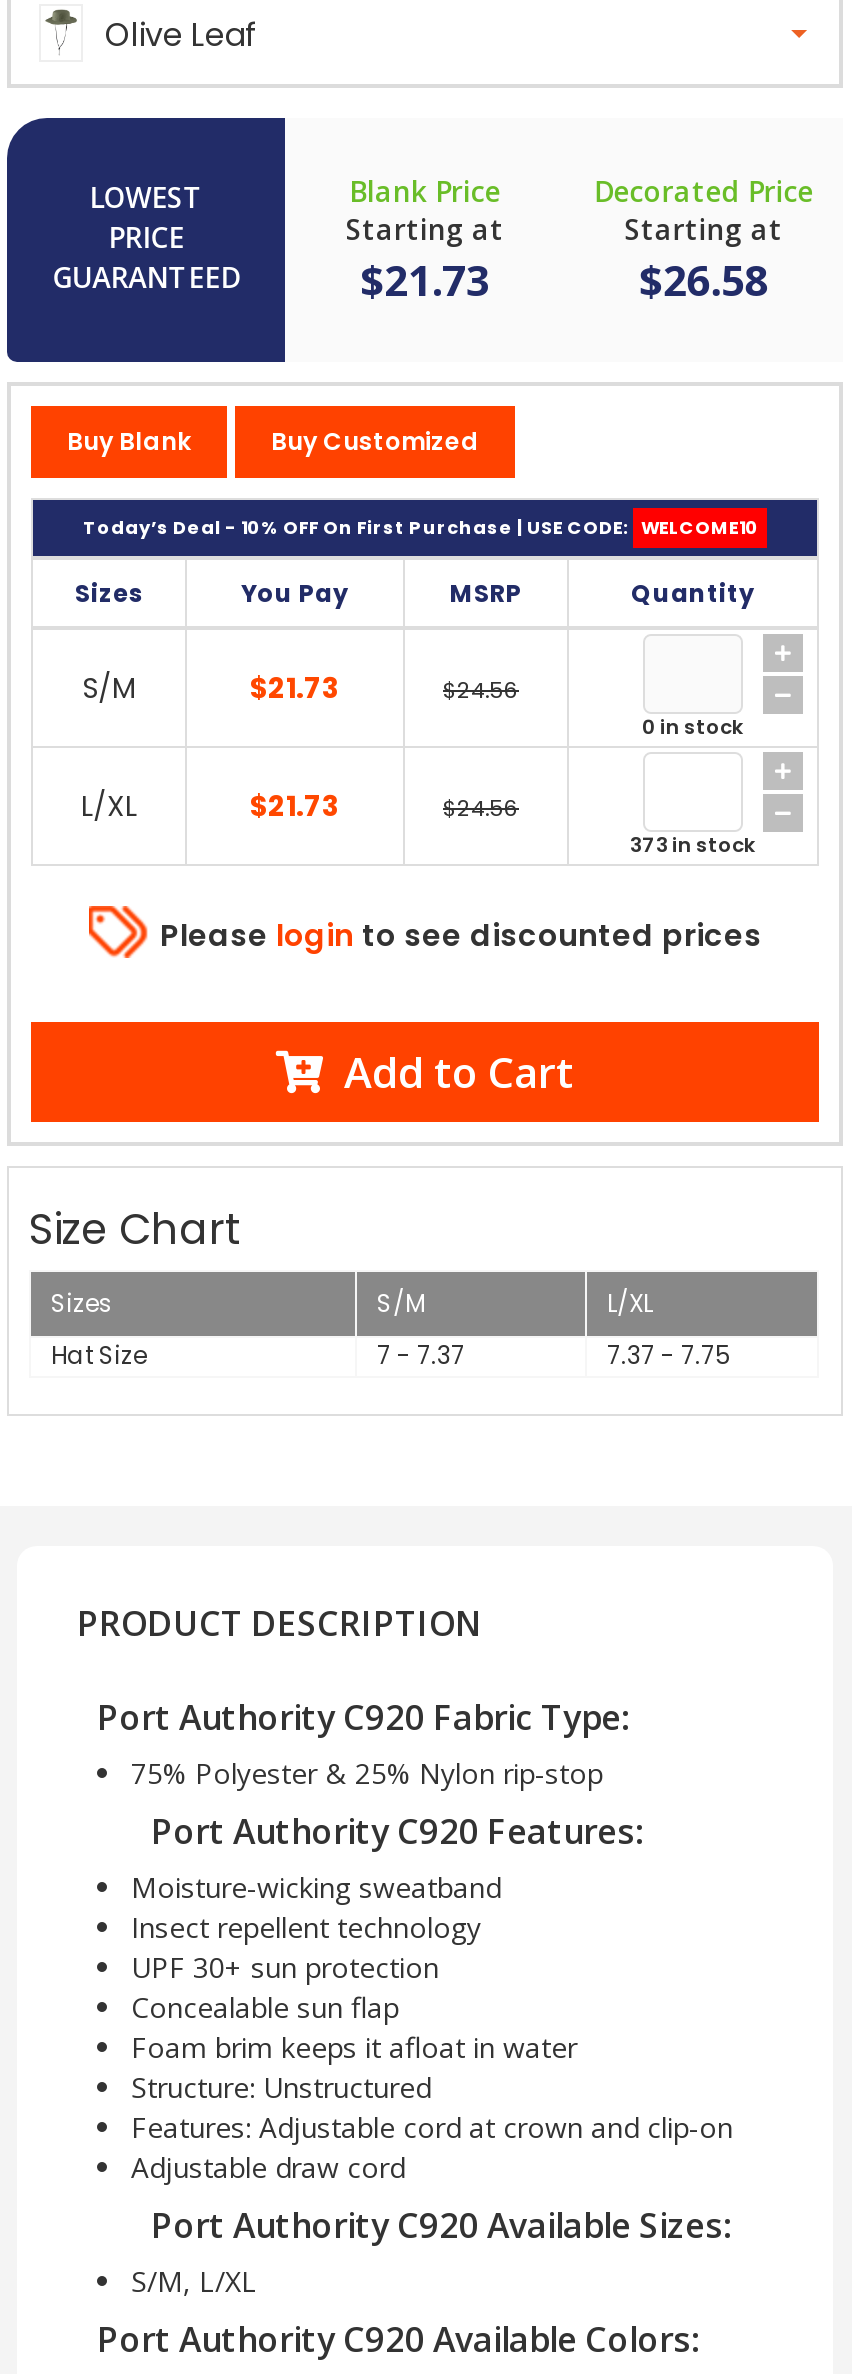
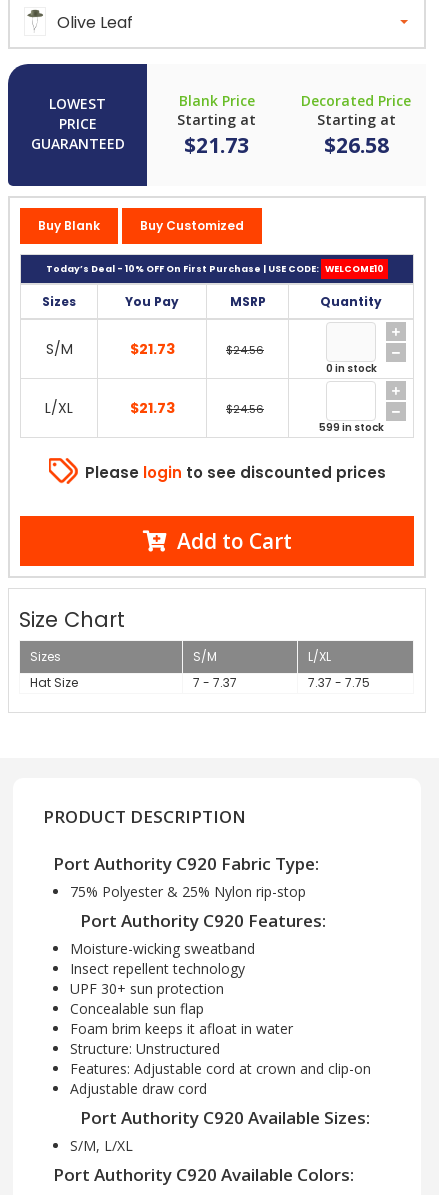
- 373 in stock
+ 599 in stock
